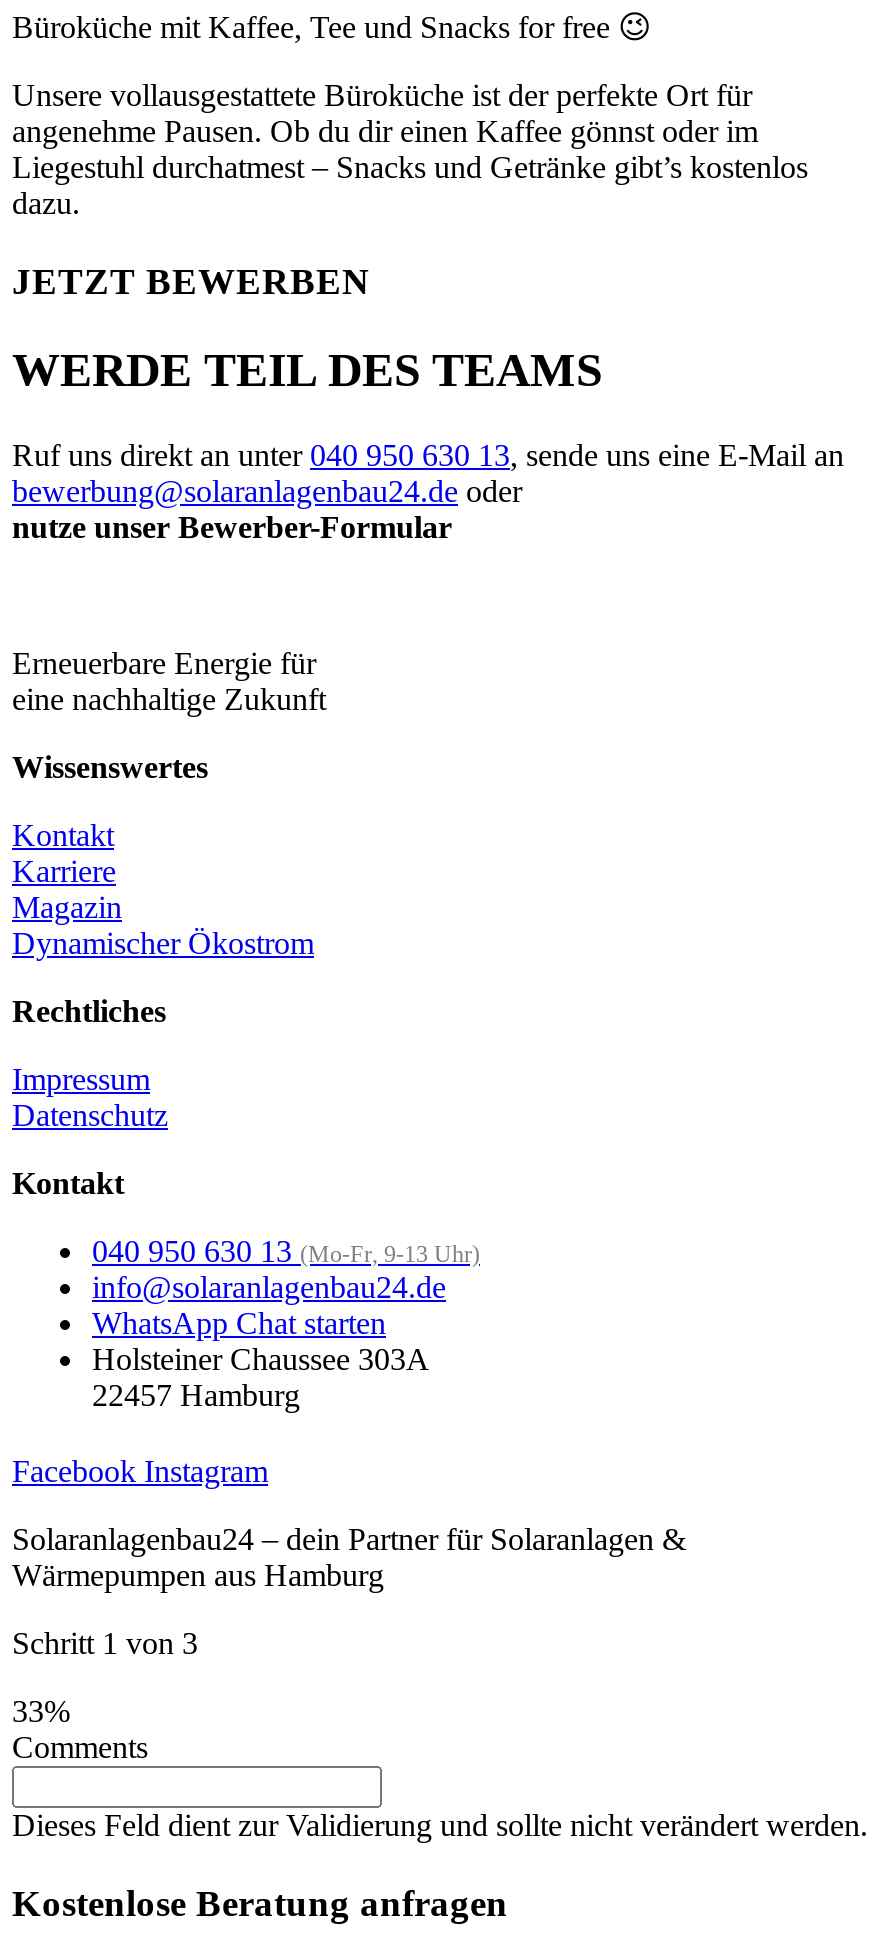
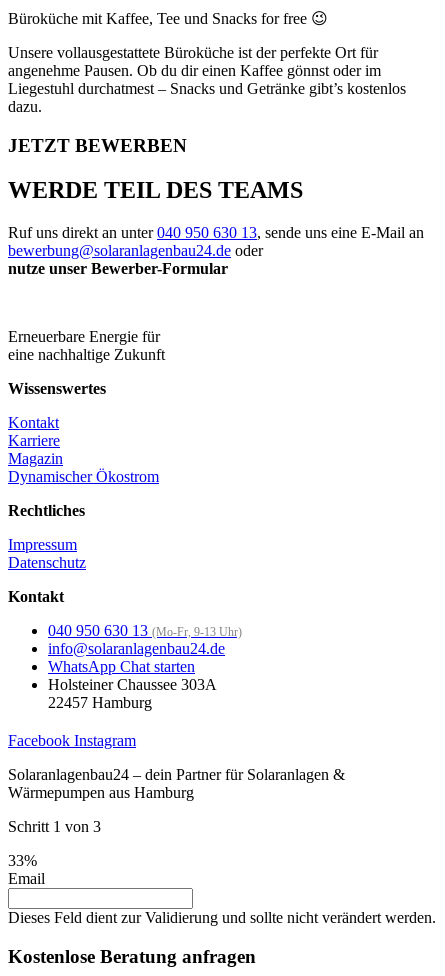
- Comments
+ Email
